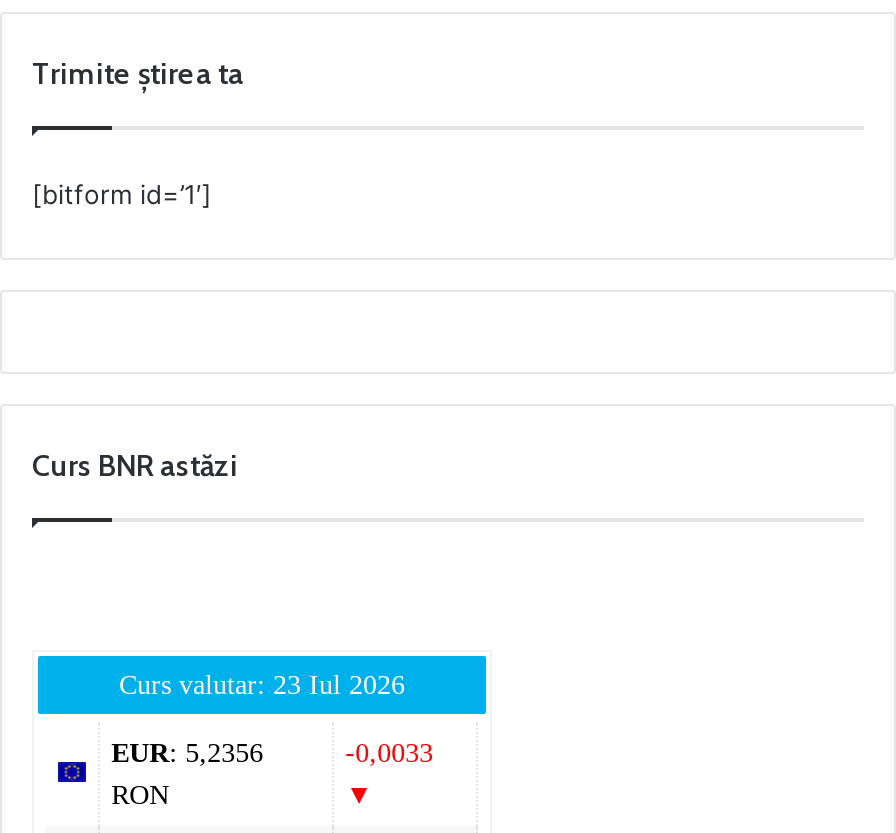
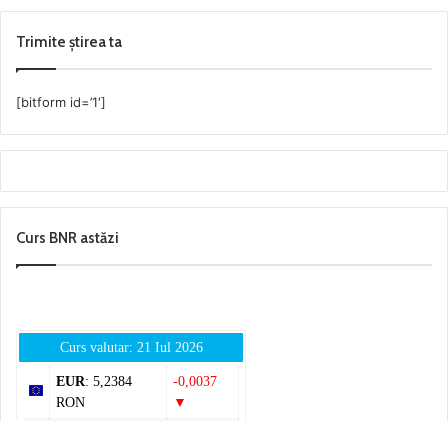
- Curs valutar: 23 Iul 2026
+ Curs valutar: 21 Iul 2026

- EUR: 5,2356
+ EUR: 5,2384

- -0,0033
+ -0,0037
